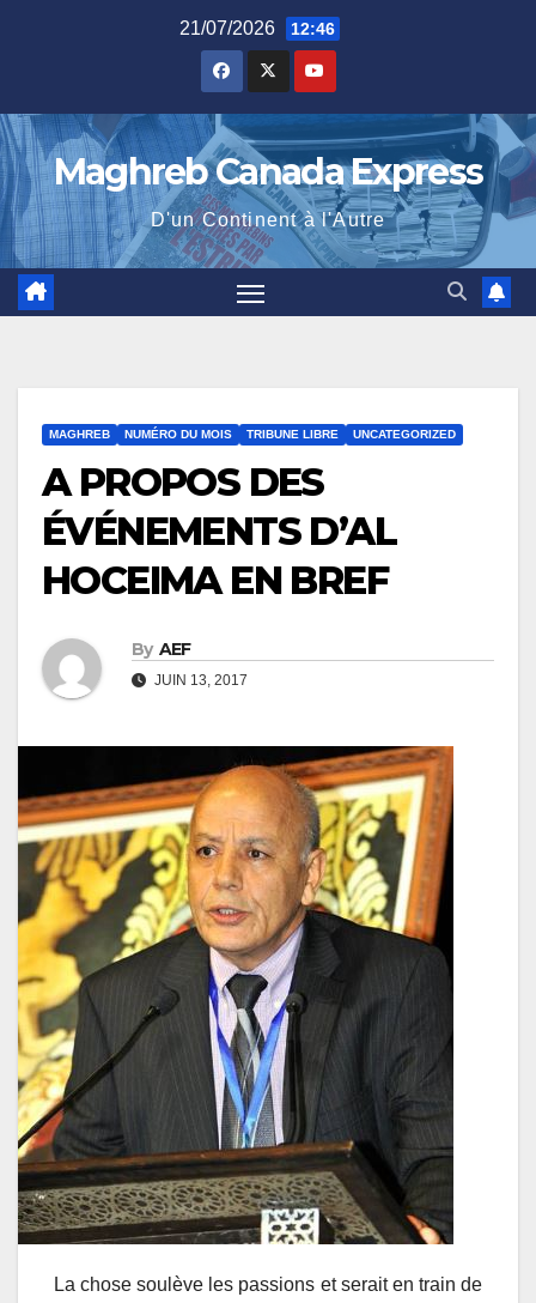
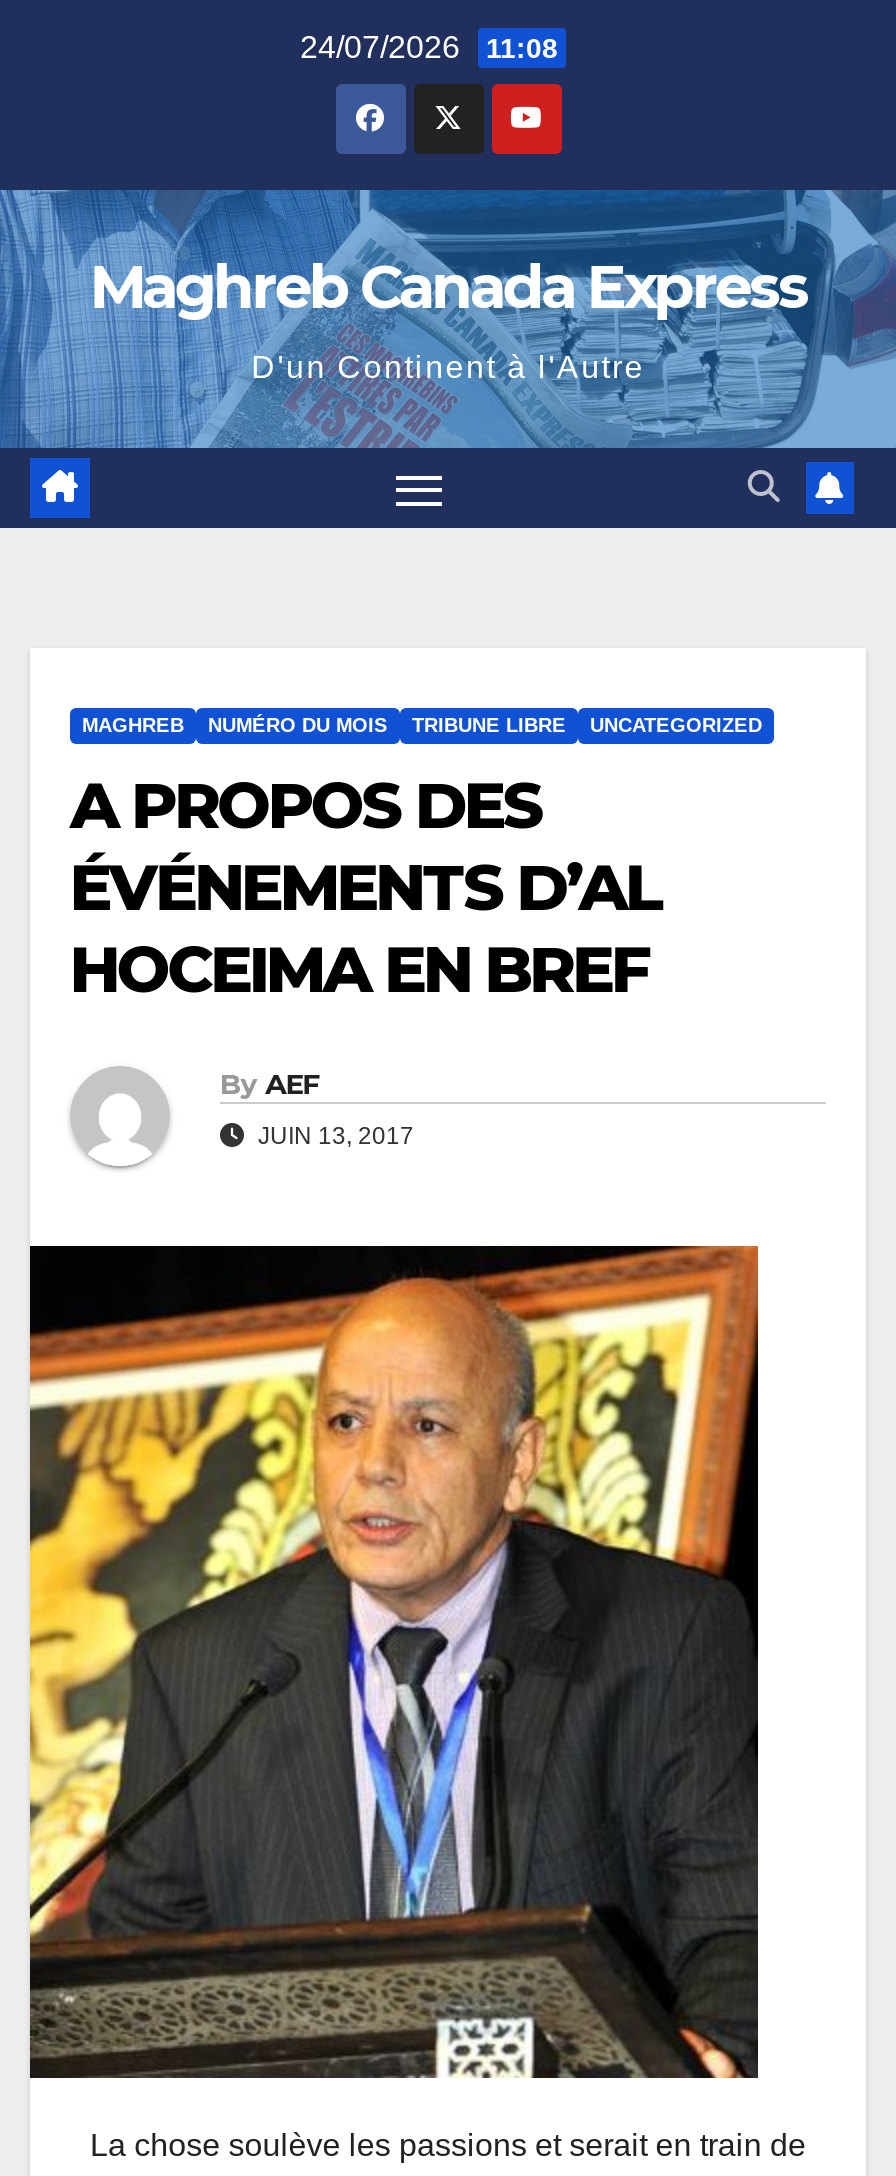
- 21/07/2026 12:46
+ 24/07/2026 11:08
